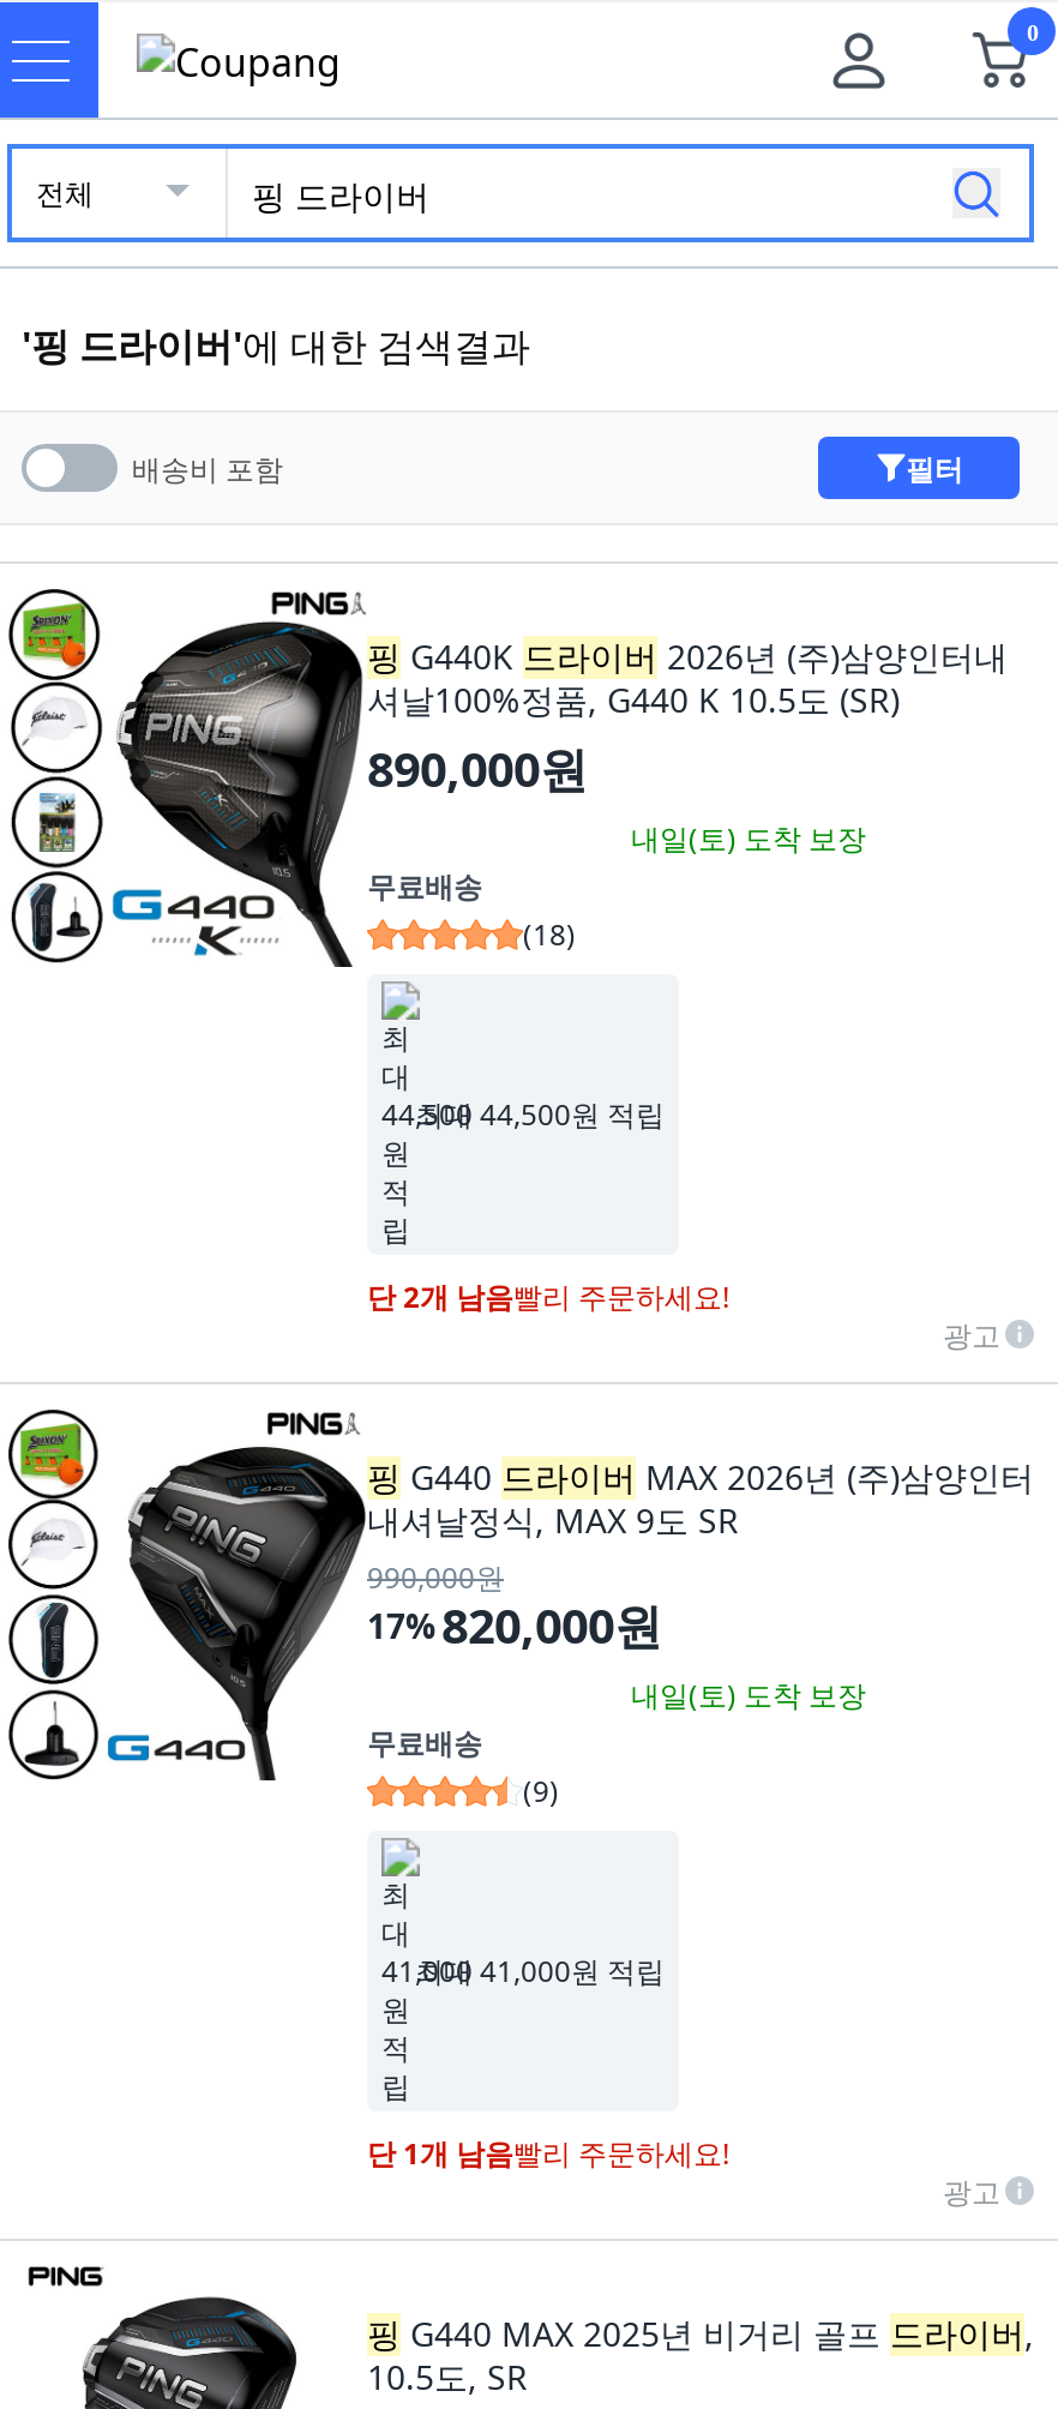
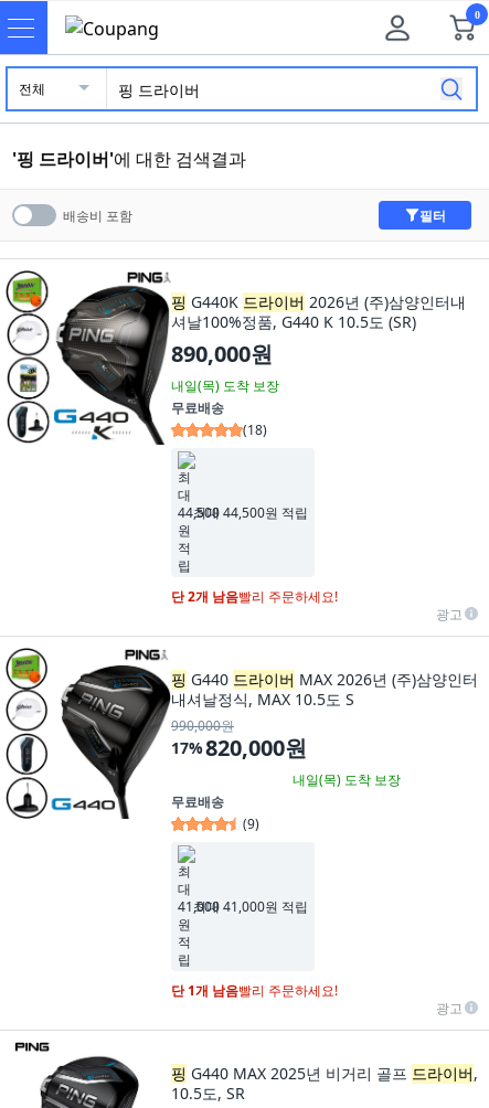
- 내일(토) 도착 보장
+ 내일(목) 도착 보장

- 내셔날정식, MAX 9도 SR
+ 내셔날정식, MAX 10.5도 S

- 내일(토) 도착 보장
+ 내일(목) 도착 보장
